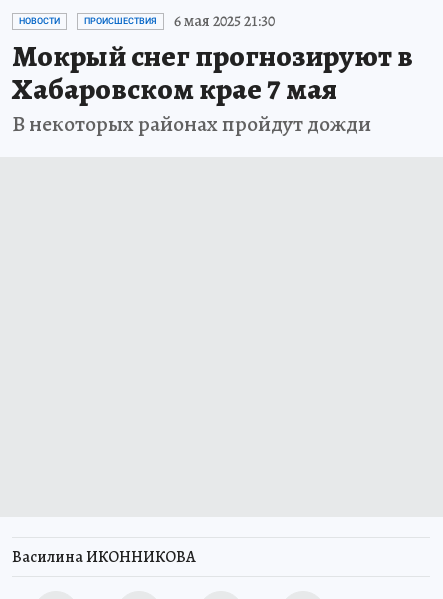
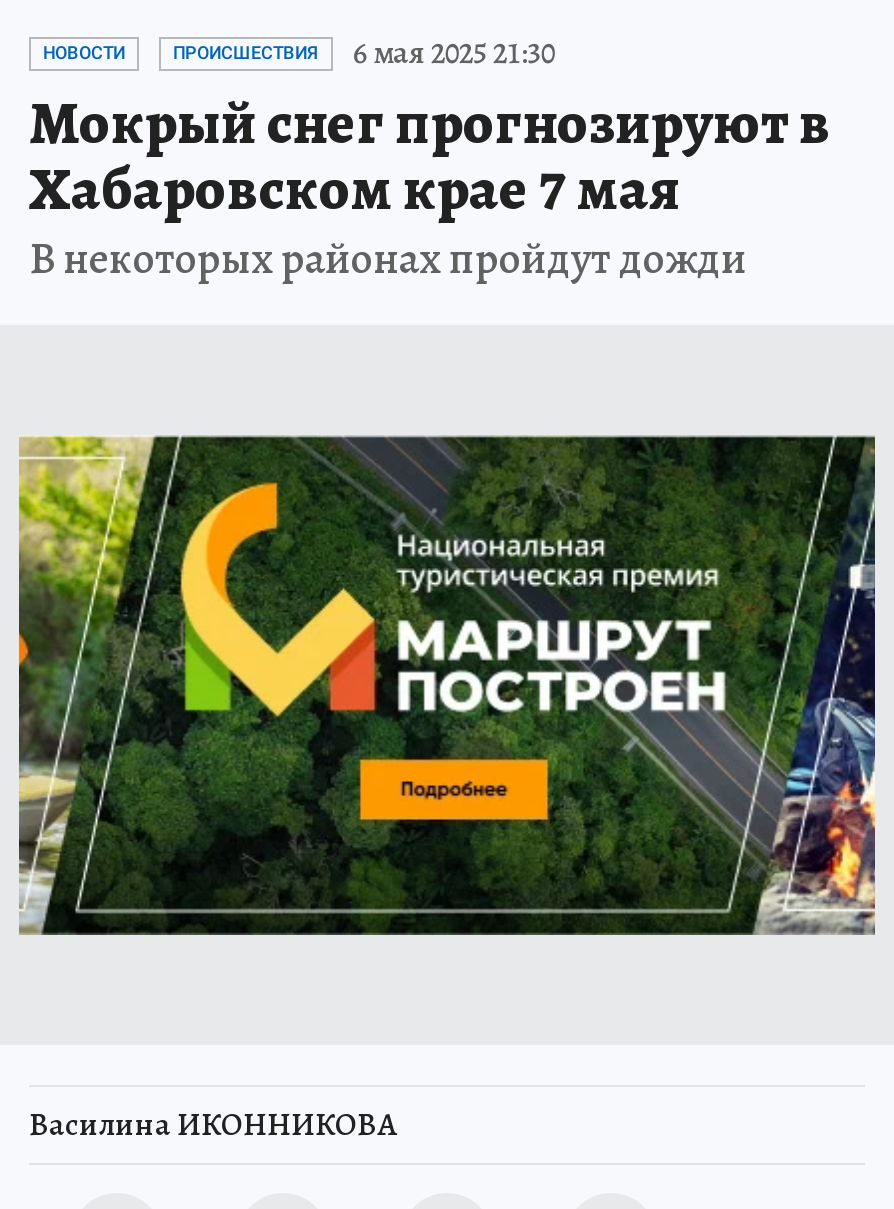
+ [image]
